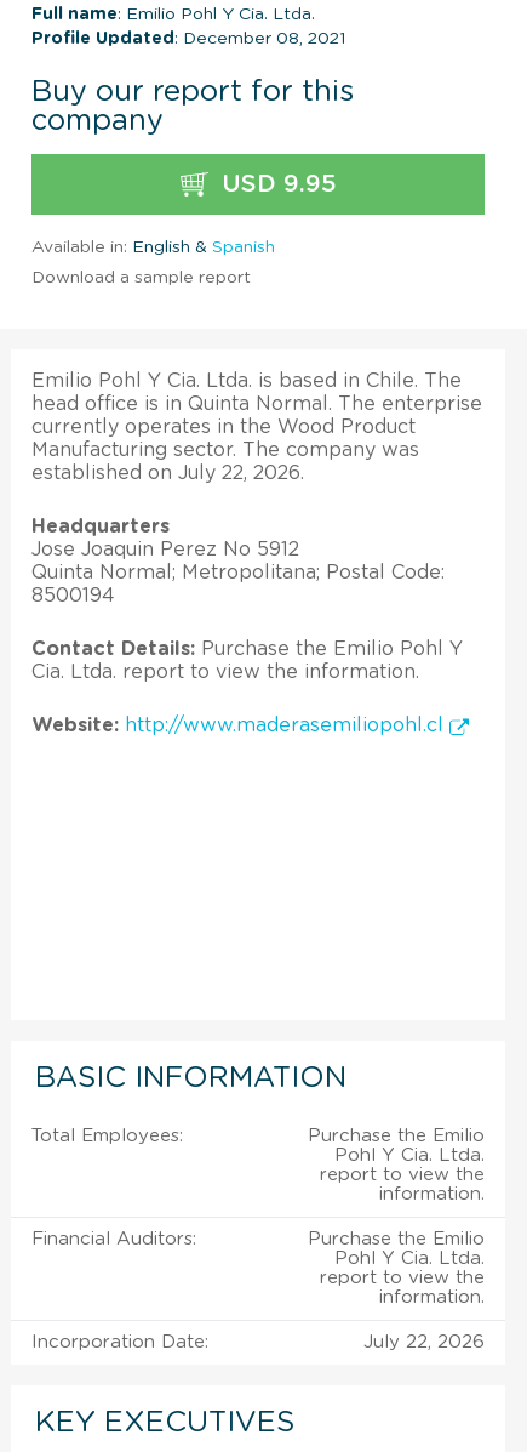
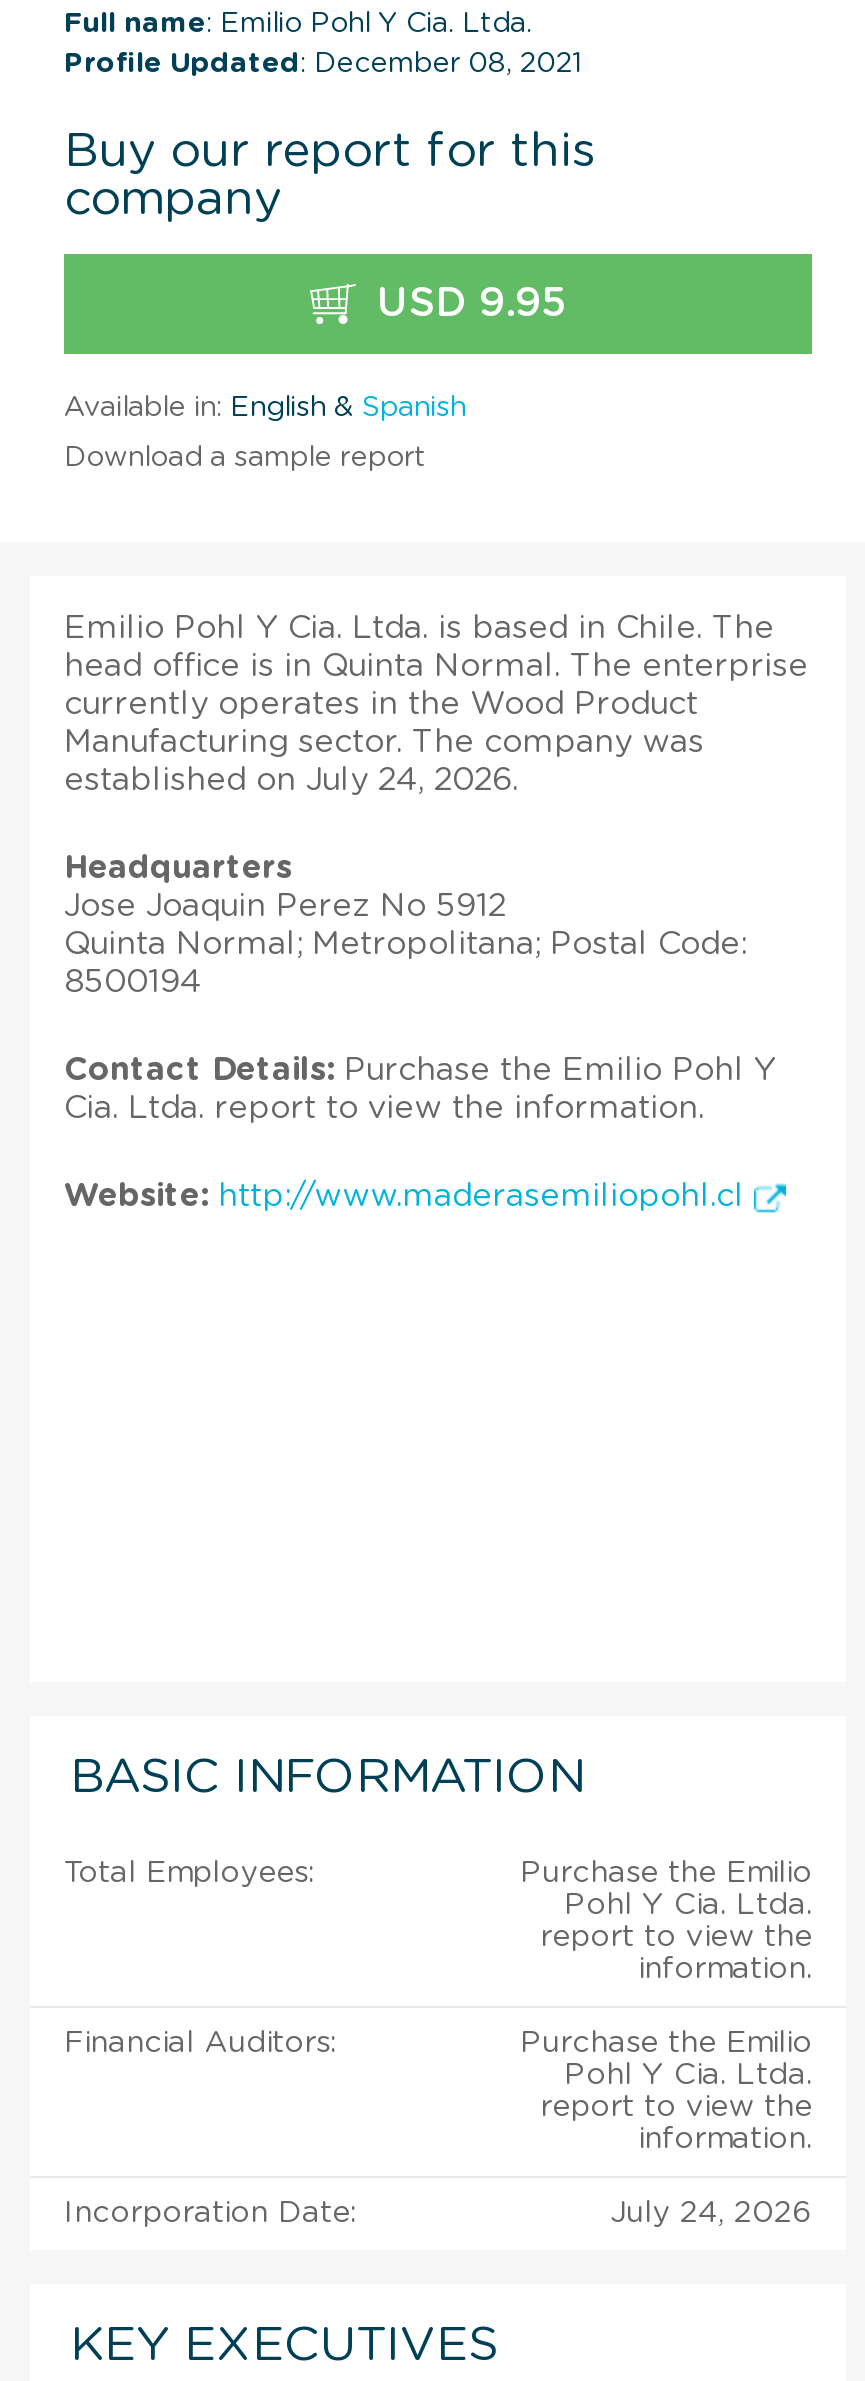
- established on July 22, 2026.
+ established on July 24, 2026.

- July 22, 2026
+ July 24, 2026
